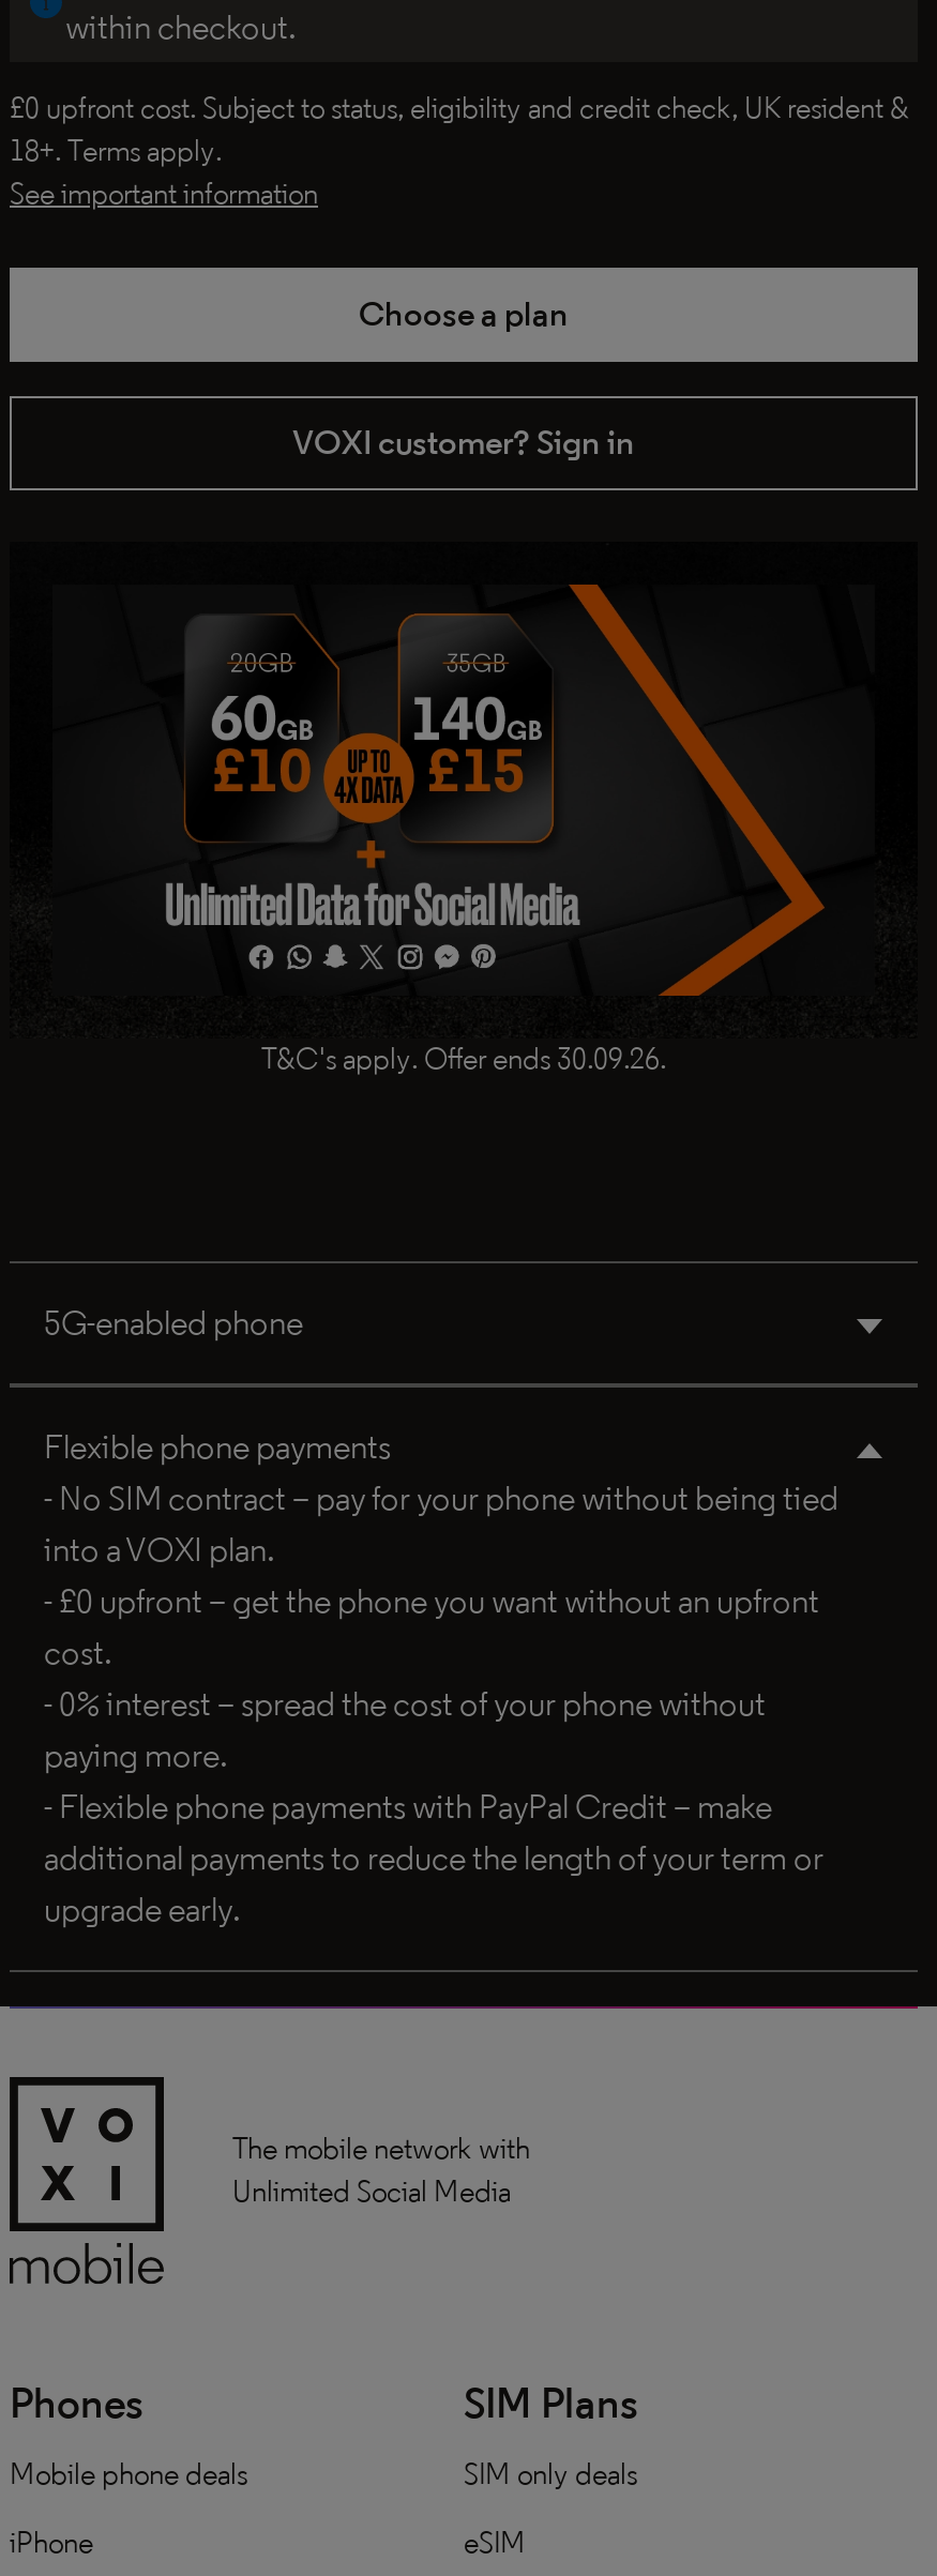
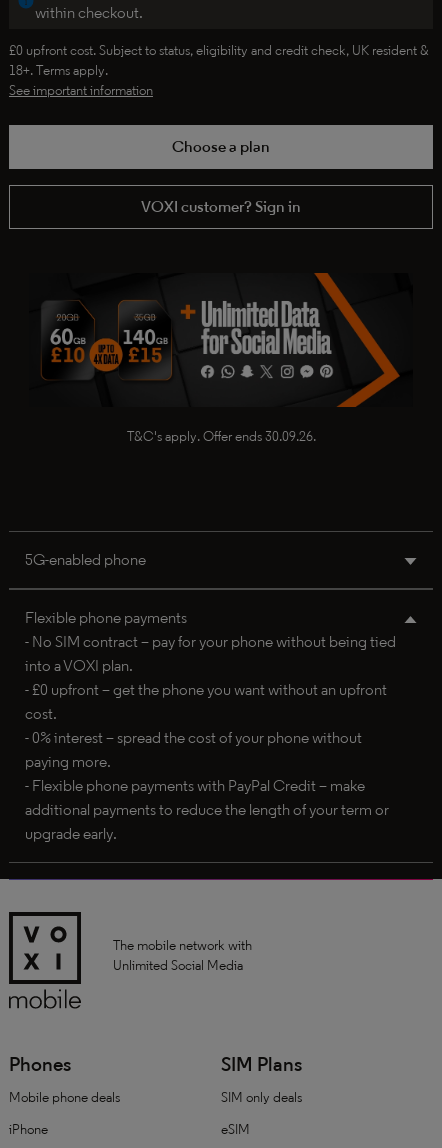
- [image]
+ [image]
